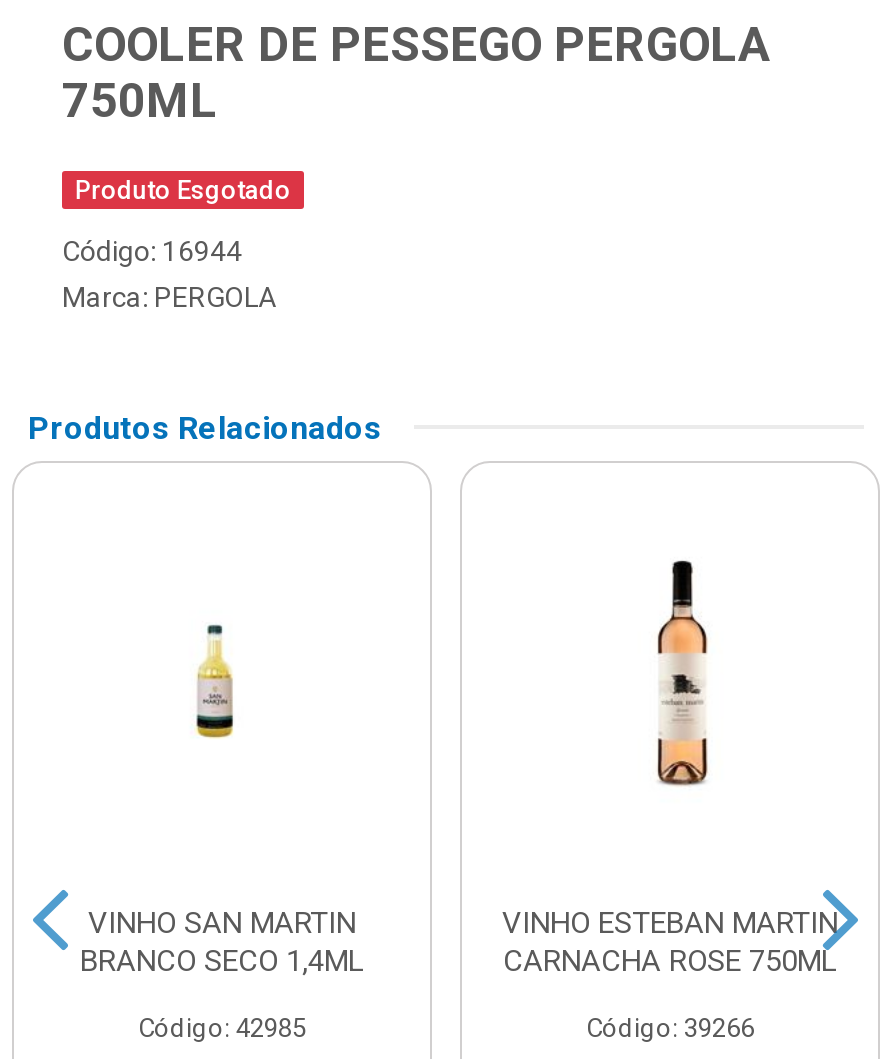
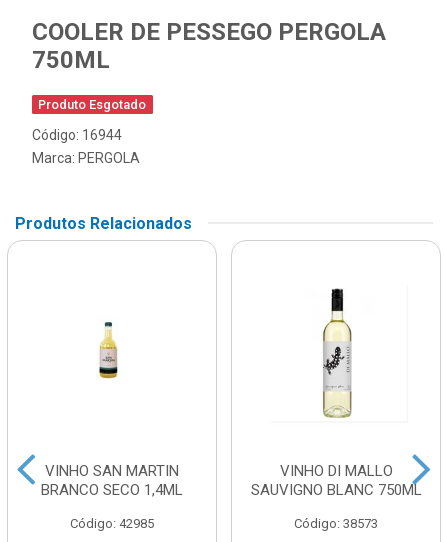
- [image]
+ [image]

- VINHO ESTEBAN MARTIN
+ VINHO DI MALLO

- CARNACHA ROSE 750ML
+ SAUVIGNO BLANC 750ML

- Código: 39266
+ Código: 38573
